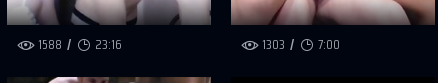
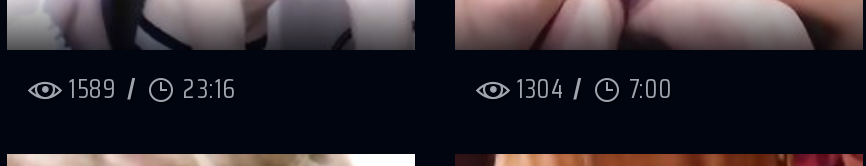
- 1588 23:16
+ 1589 23:16

- 1303 7:00
+ 1304 7:00
